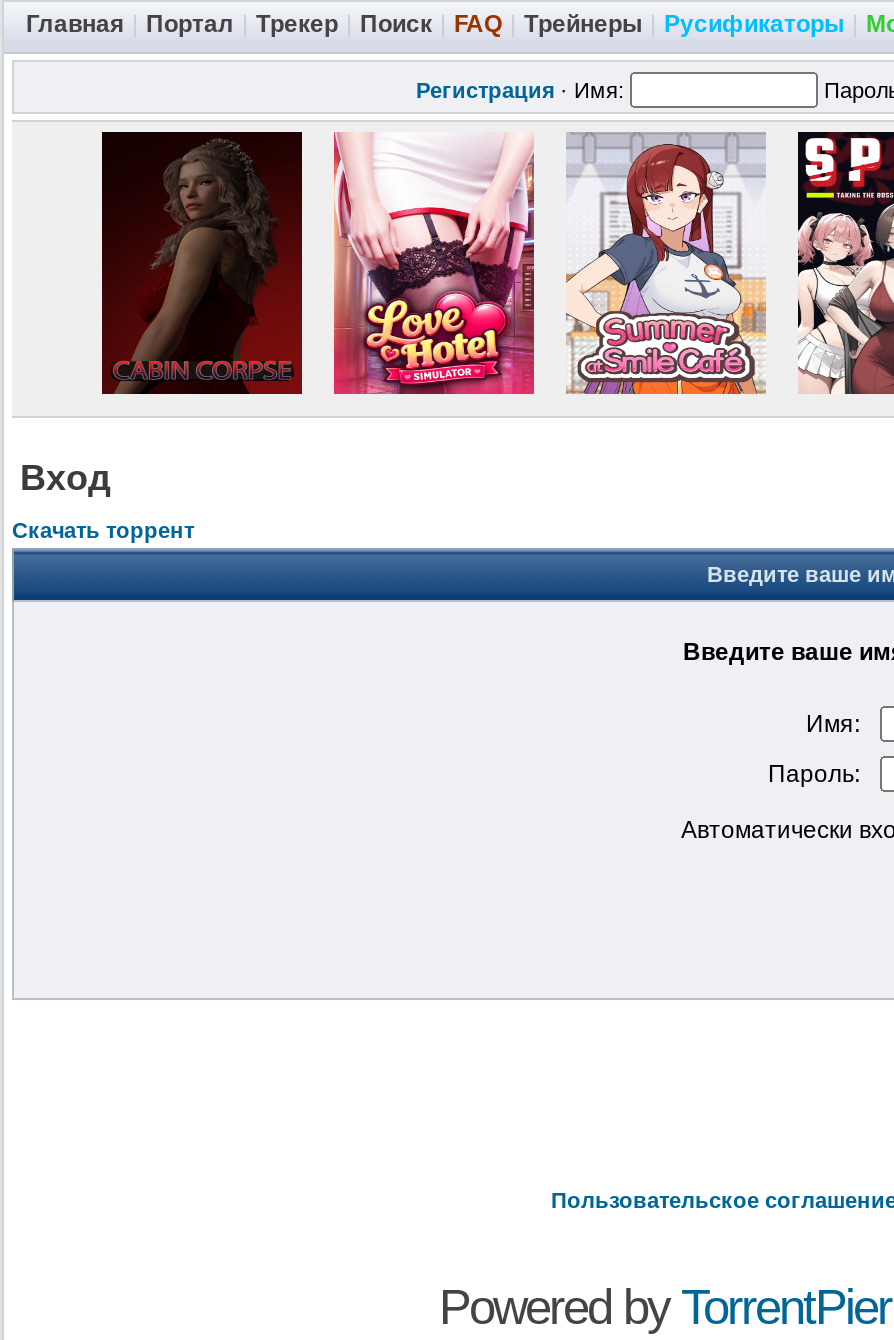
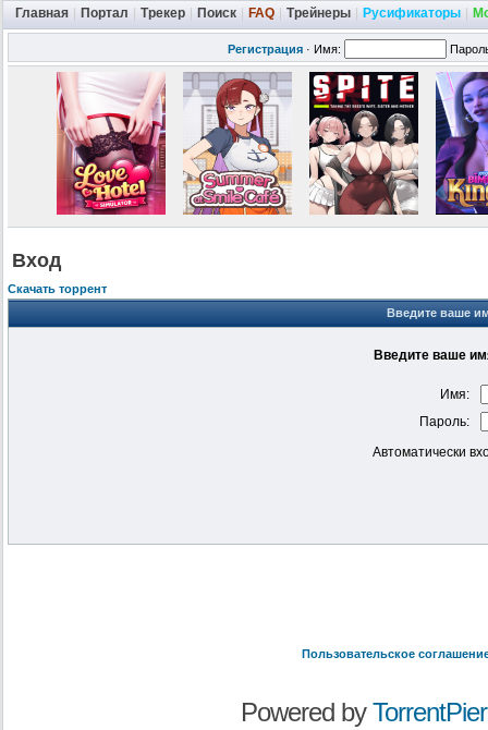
- [image]
+ [image]

- [image]
+ [image]

- [image]
+ [image]

- [image]
+ [image]
